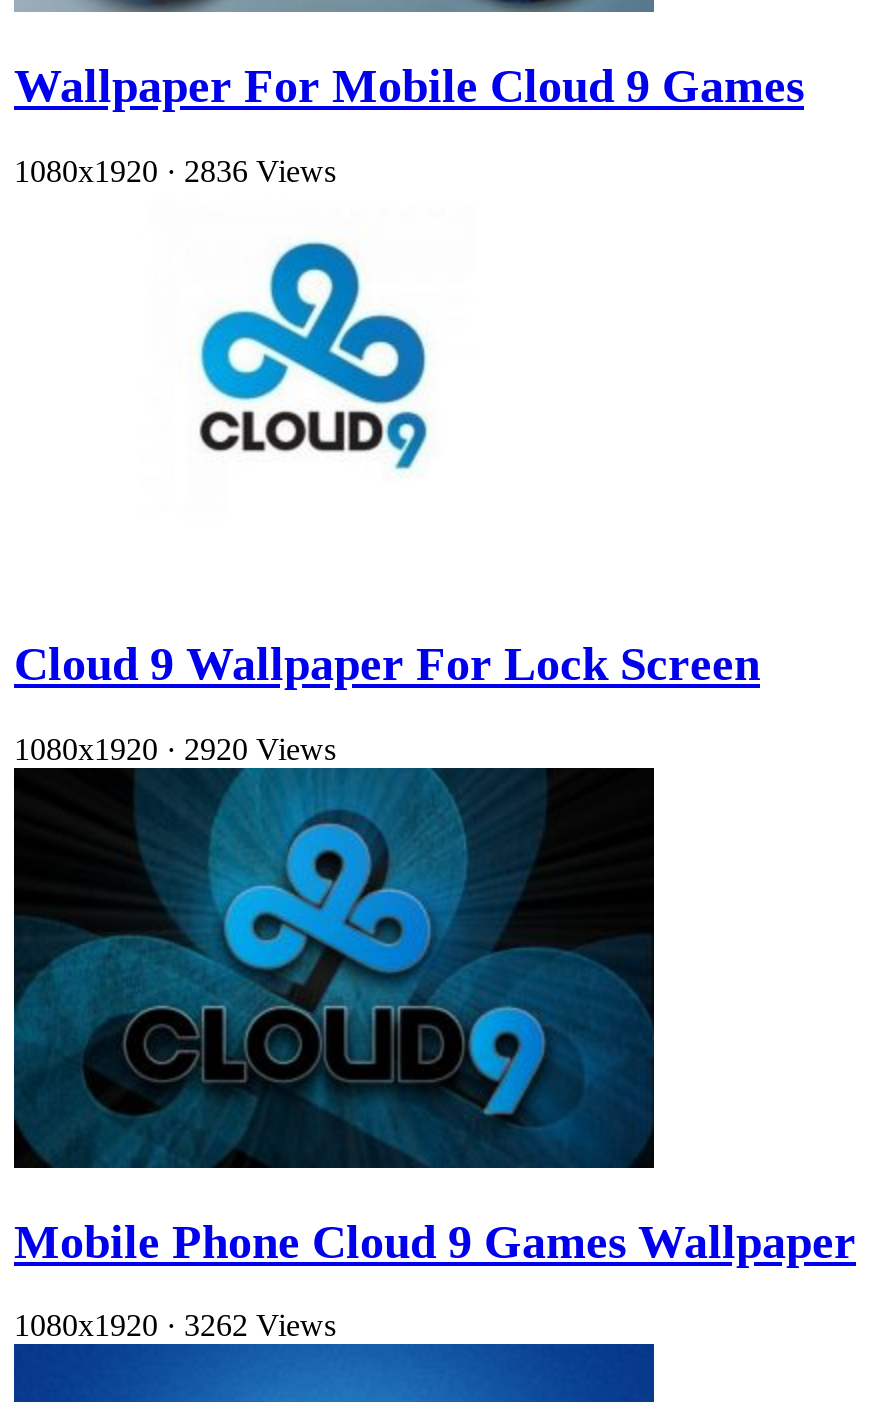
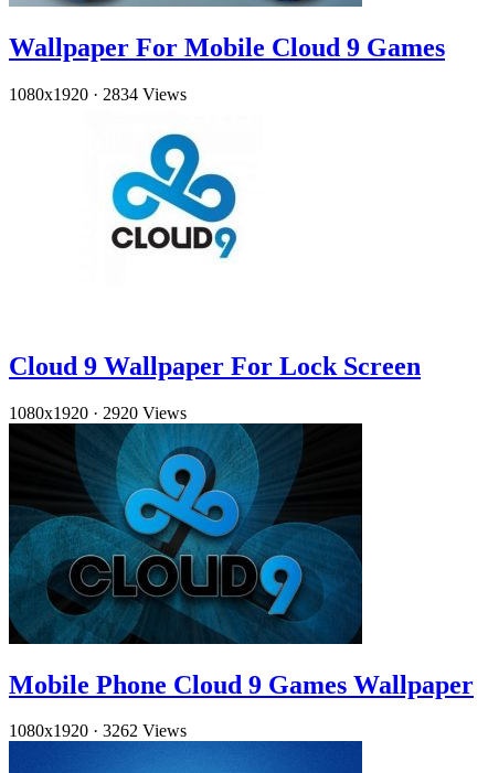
- 1080x1920 · 2836 Views
+ 1080x1920 · 2834 Views
